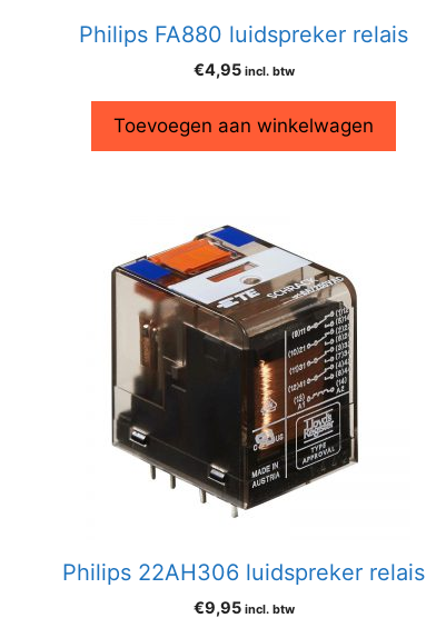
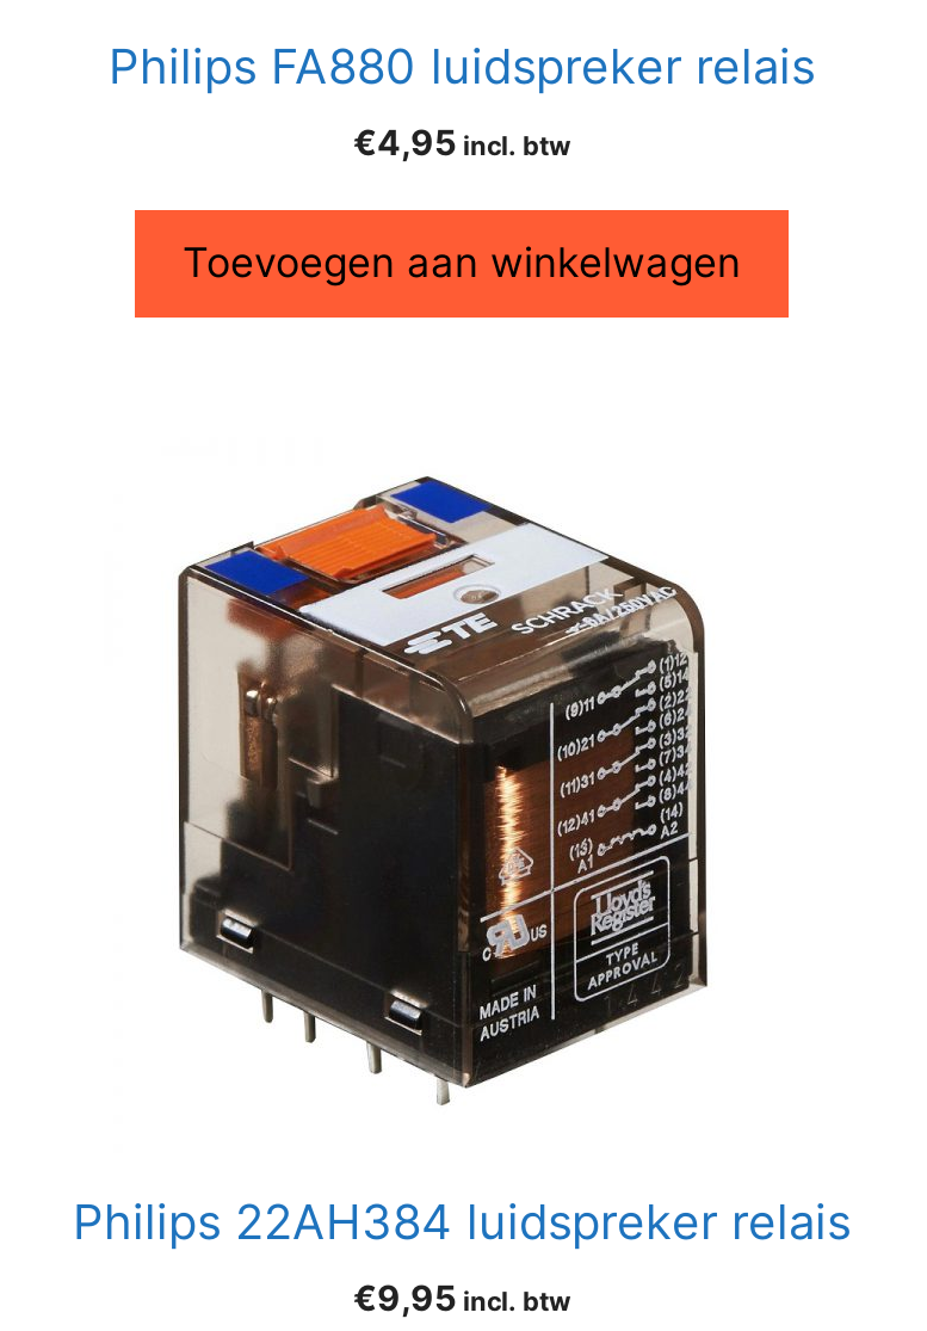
- Philips 22AH306 luidspreker relais
+ Philips 22AH384 luidspreker relais
